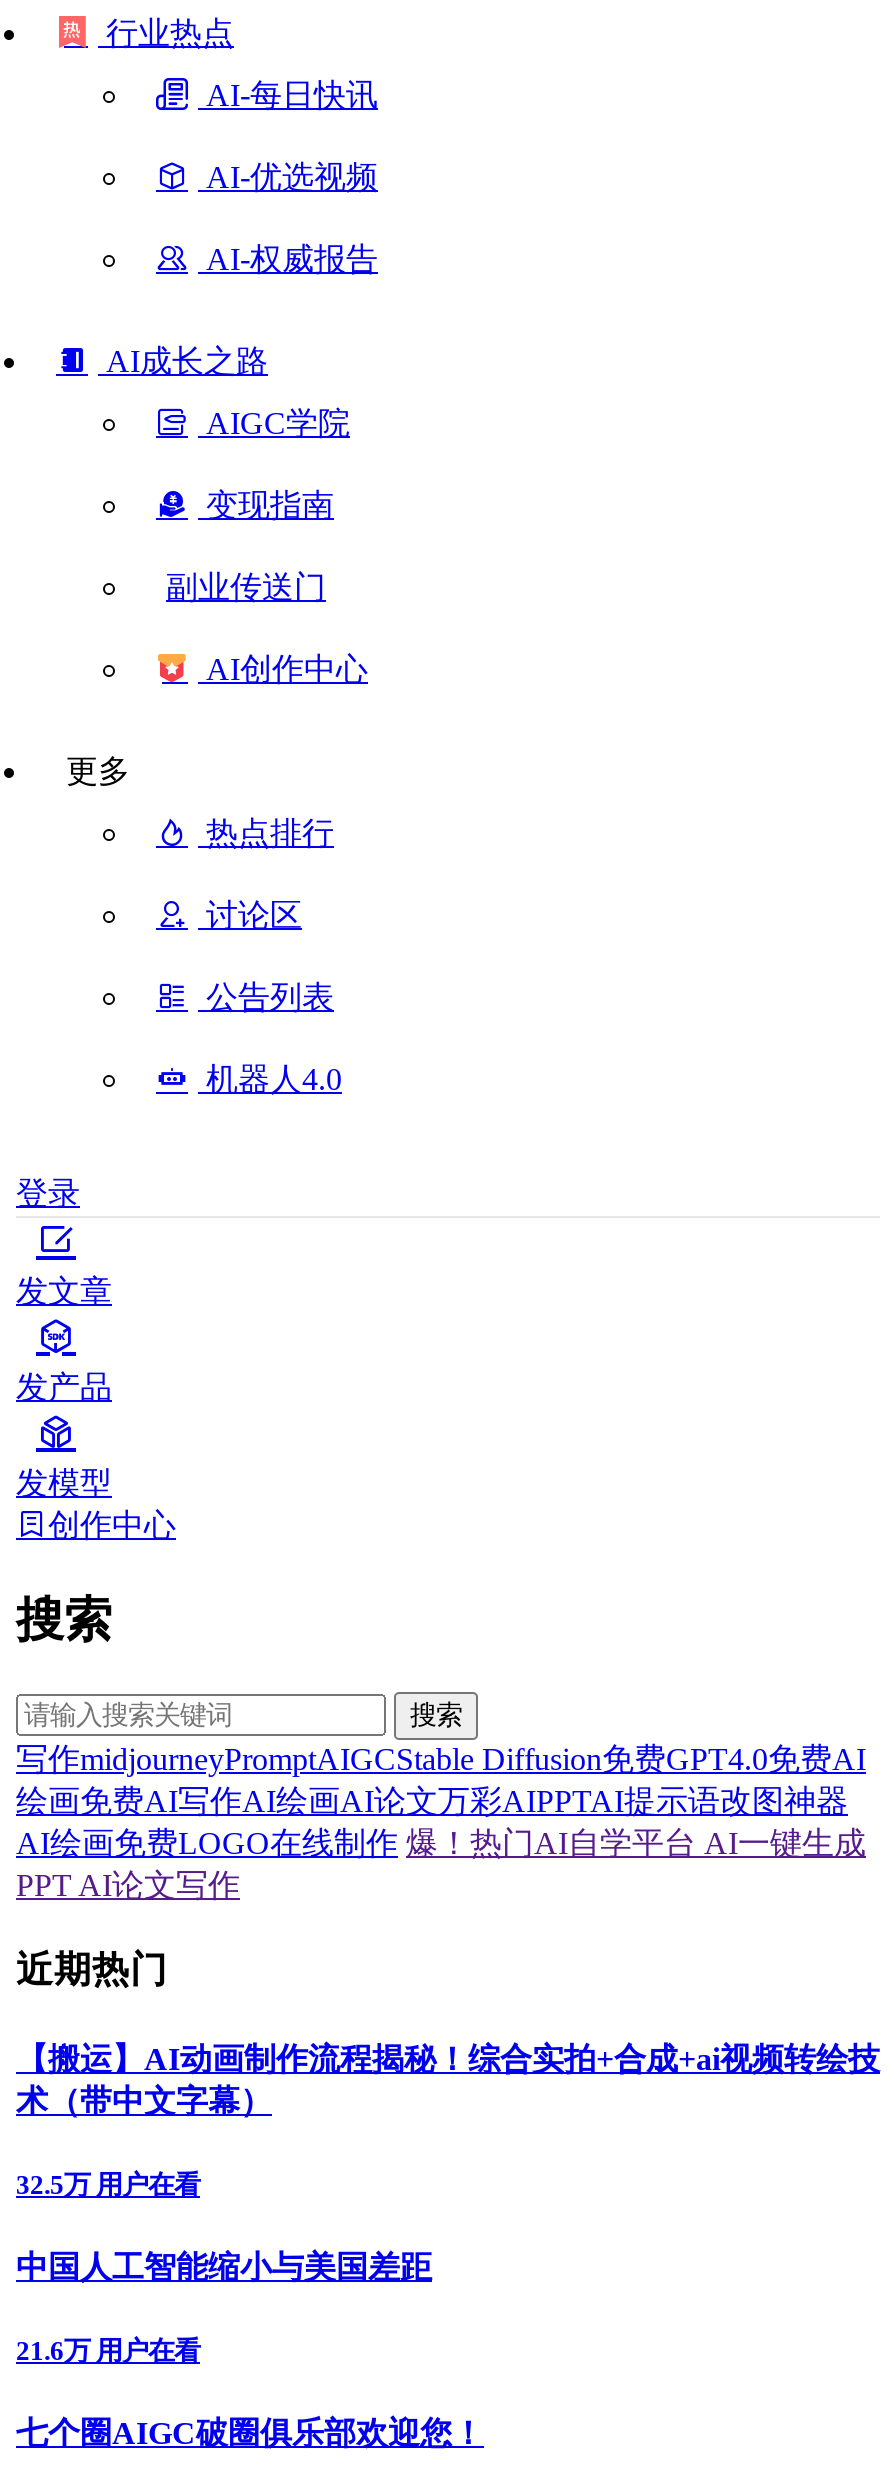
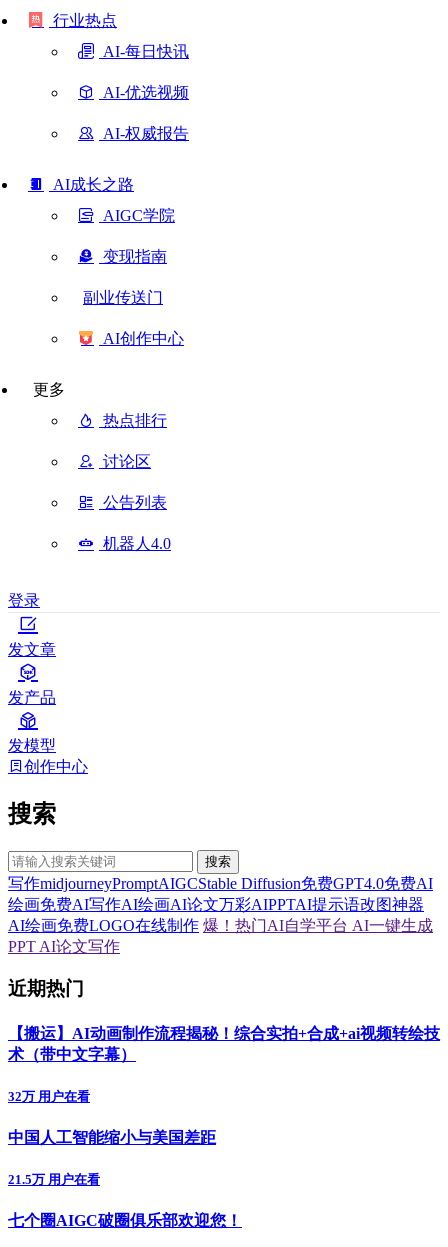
- 32.5万 用户在看
+ 32万 用户在看

- 21.6万 用户在看
+ 21.5万 用户在看
